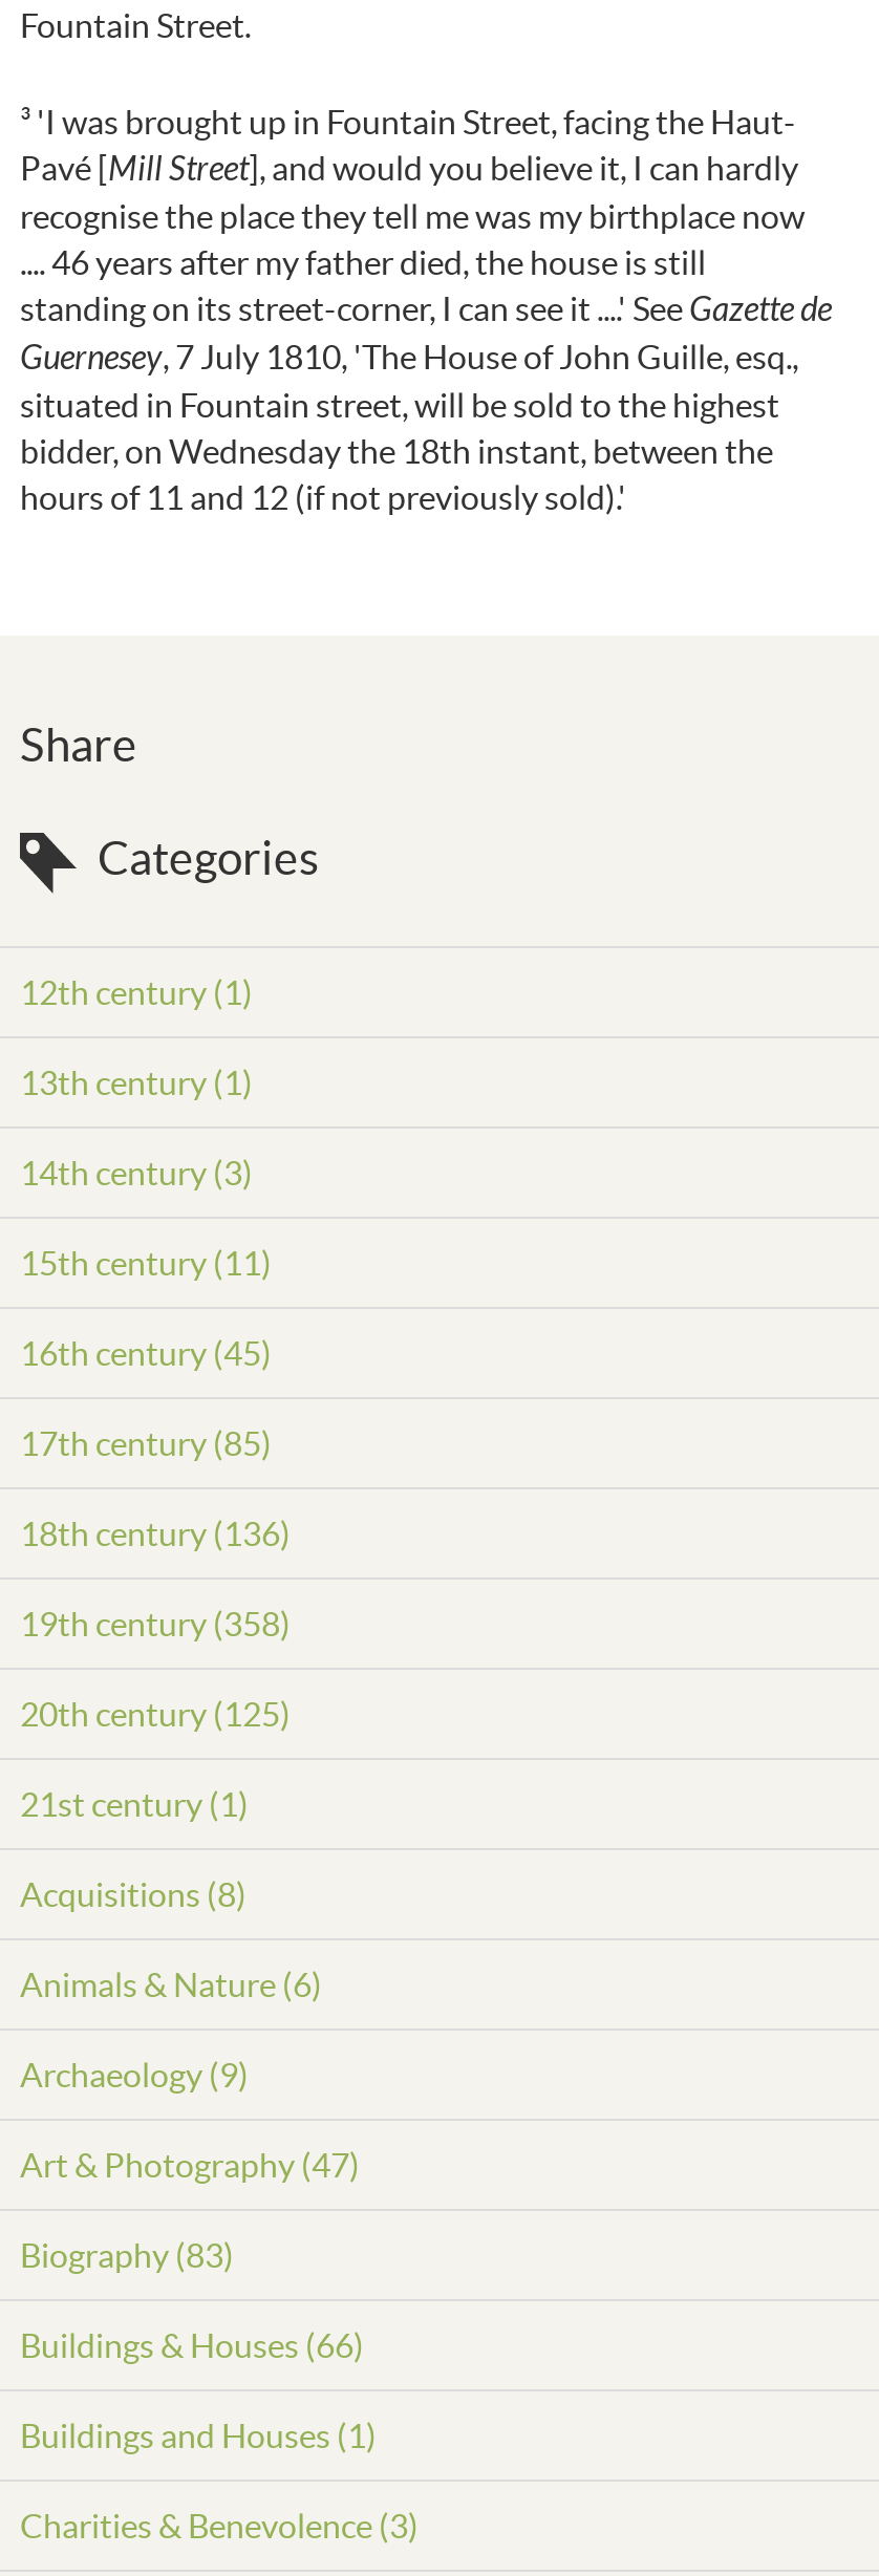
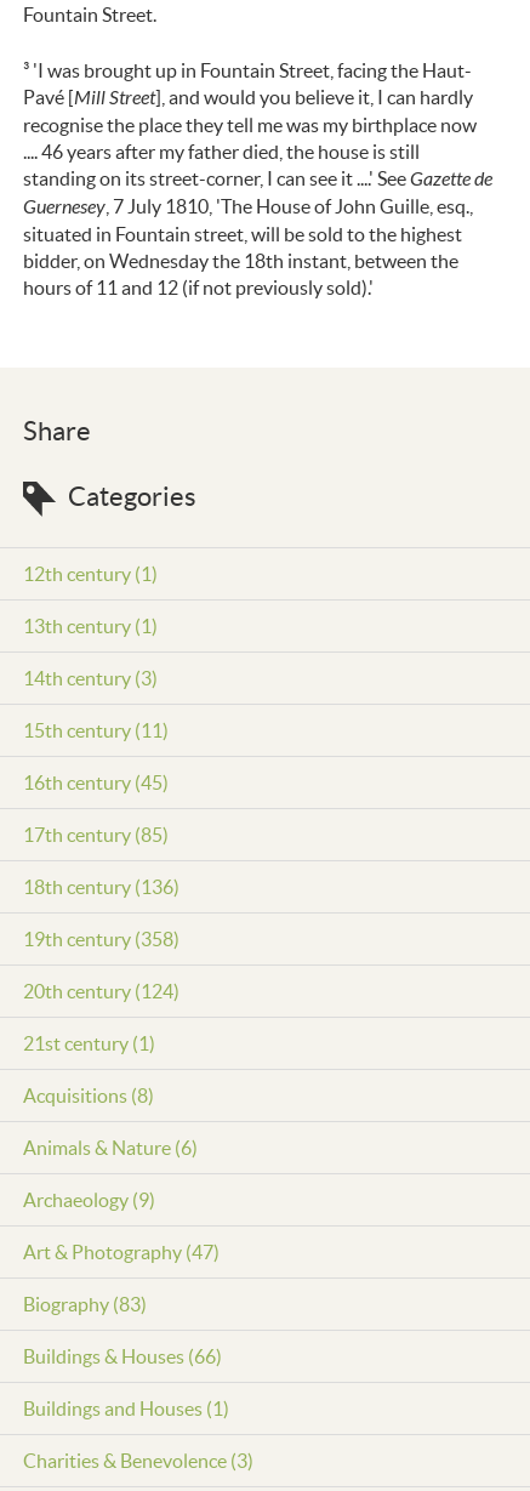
- 20th century (125)
+ 20th century (124)
